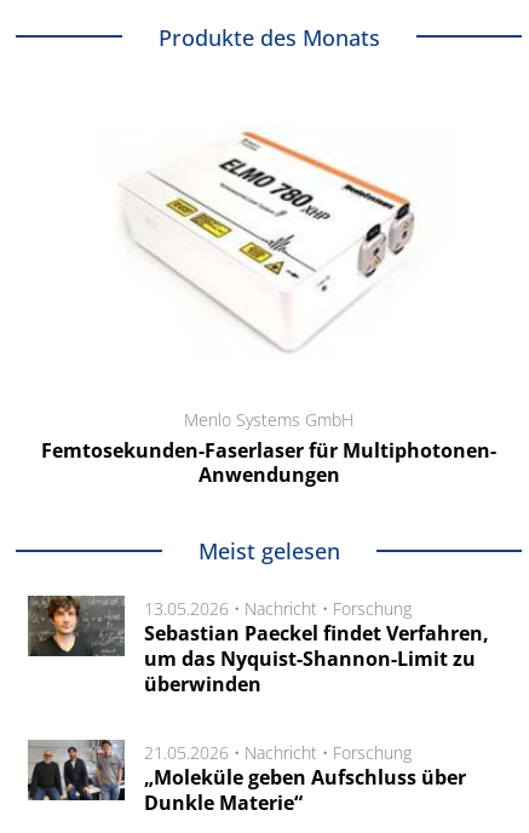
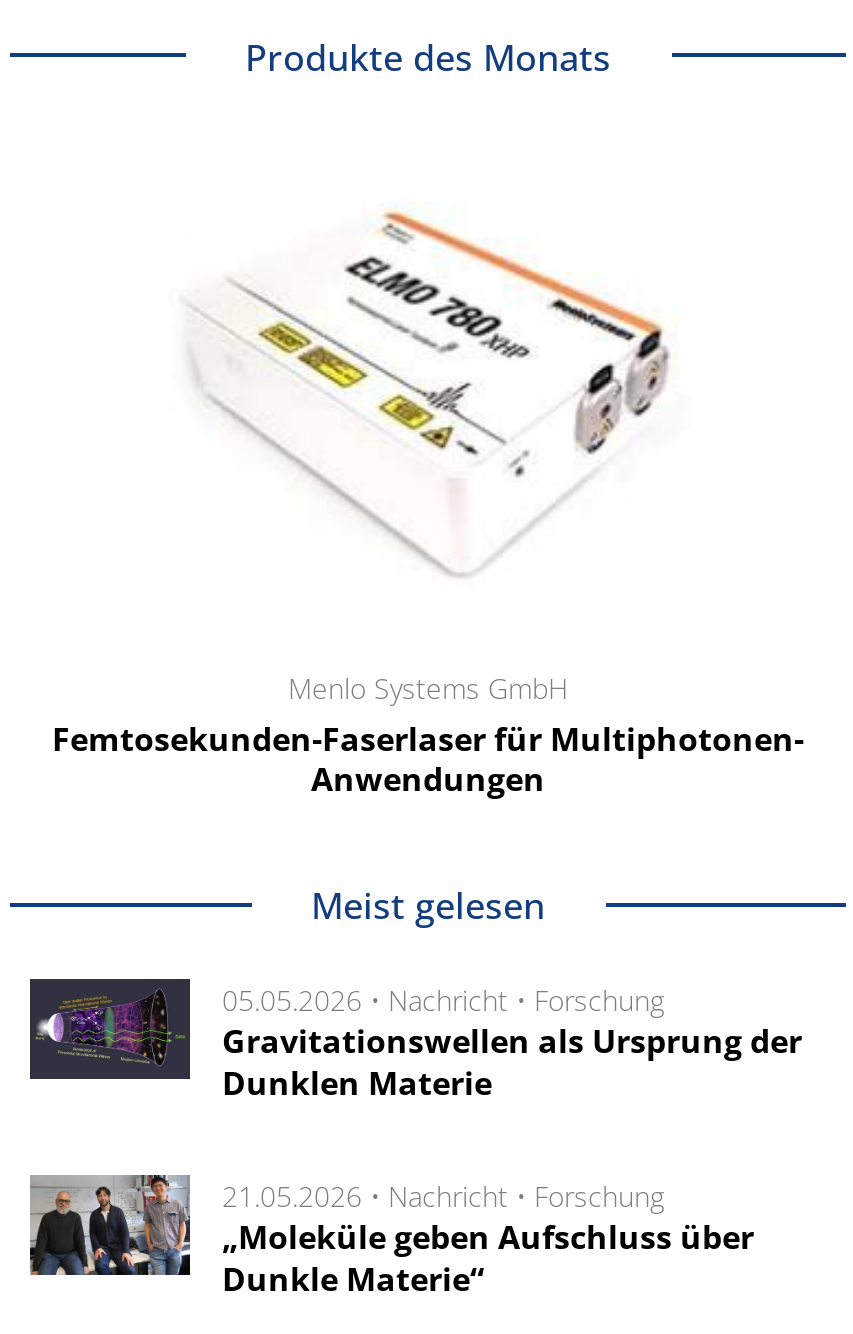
- [image]
- 13.05.2026 • Nachricht • Forschung
- Sebastian Paeckel findet Verfahren,
- um das Nyquist-Shannon-Limit zu
- überwinden
+ [image]
+ 05.05.2026 • Nachricht • Forschung
+ Gravitationswellen als Ursprung der
+ Dunklen Materie
